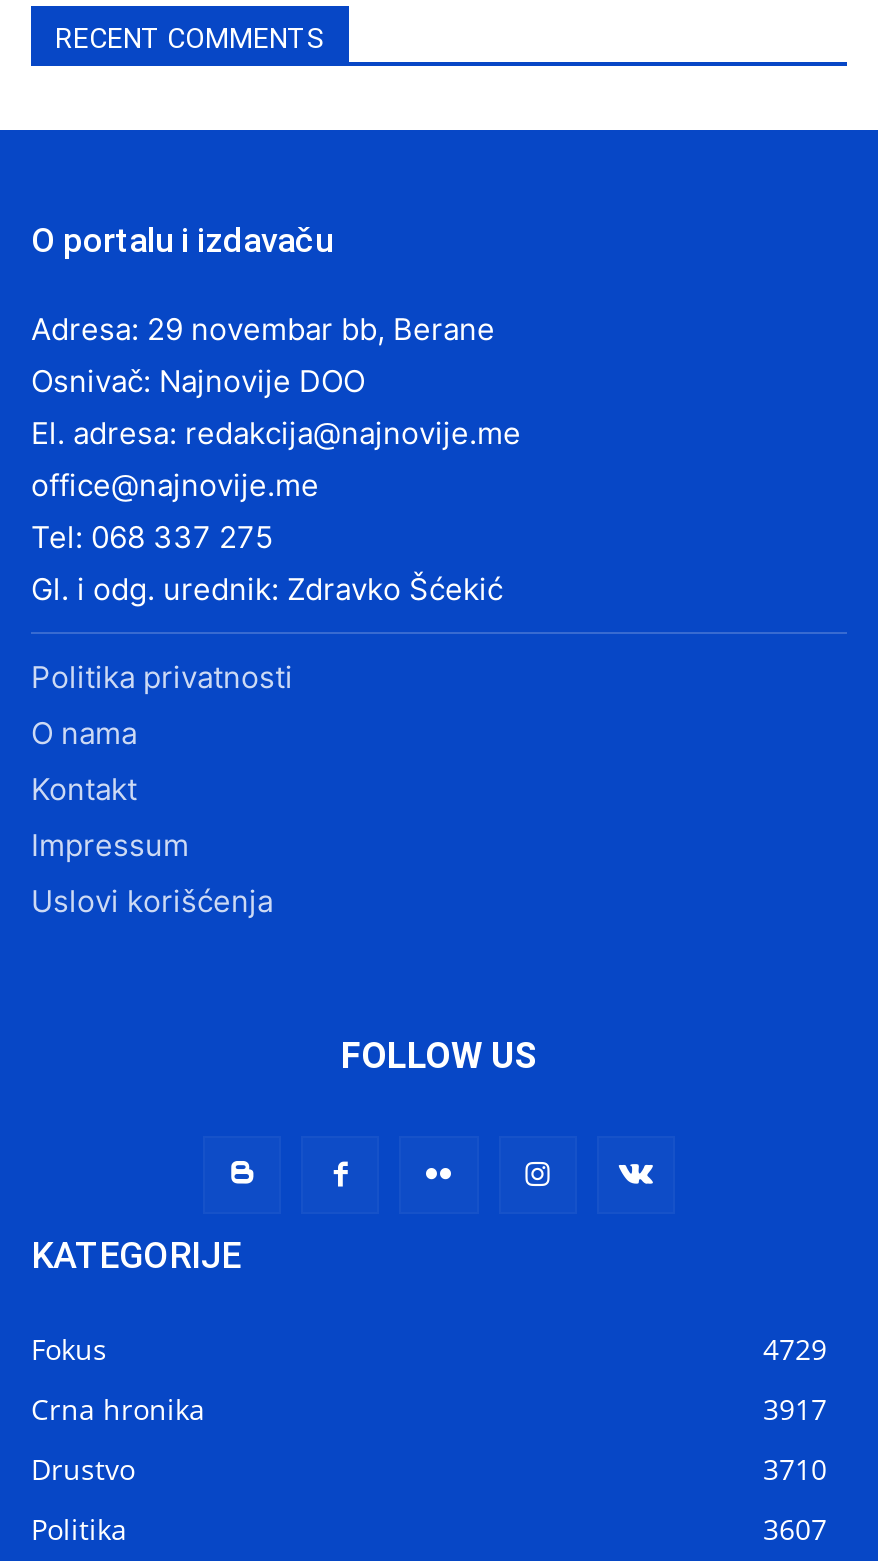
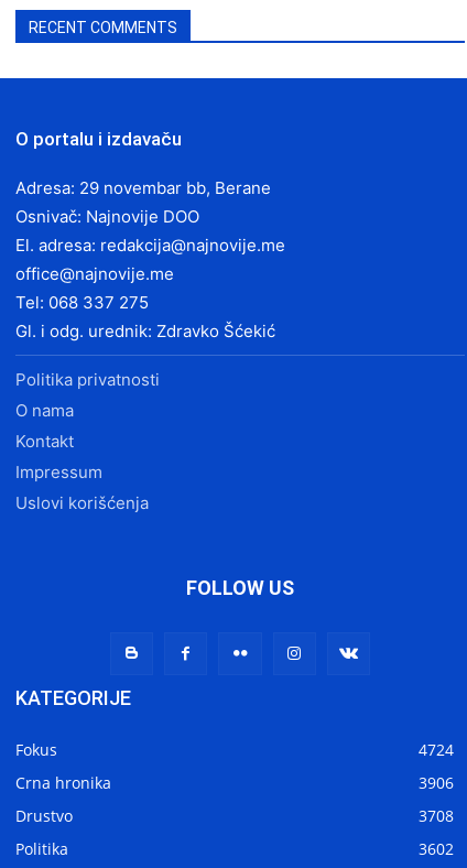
- 4729
+ 4724

- 3917
+ 3906

- 3710
+ 3708

- 3607
+ 3602
